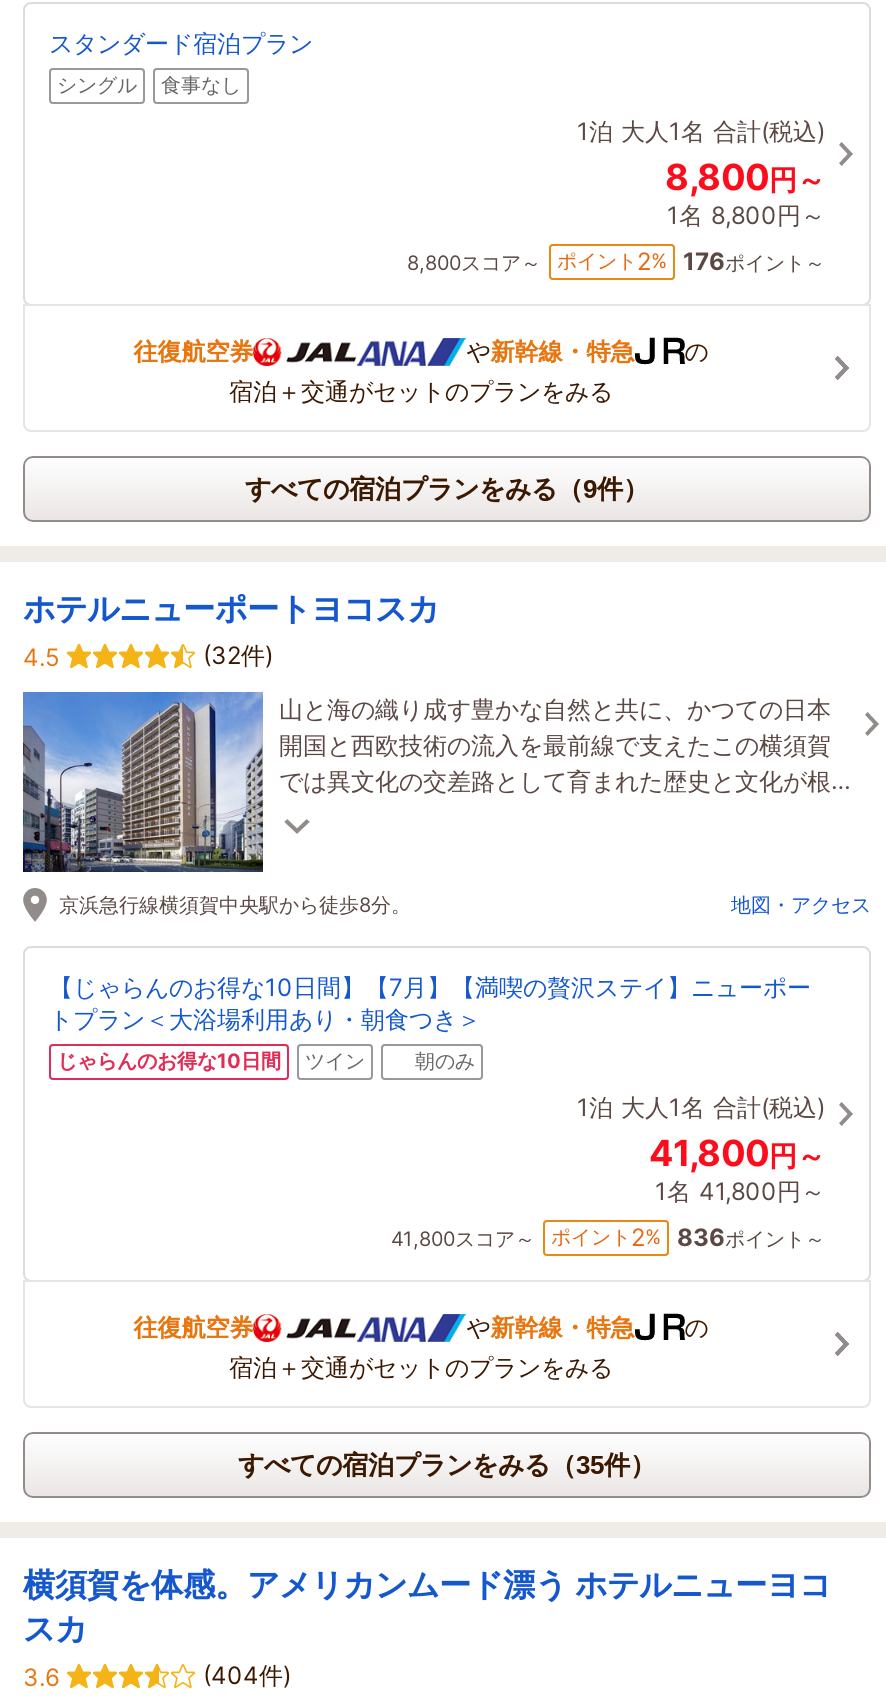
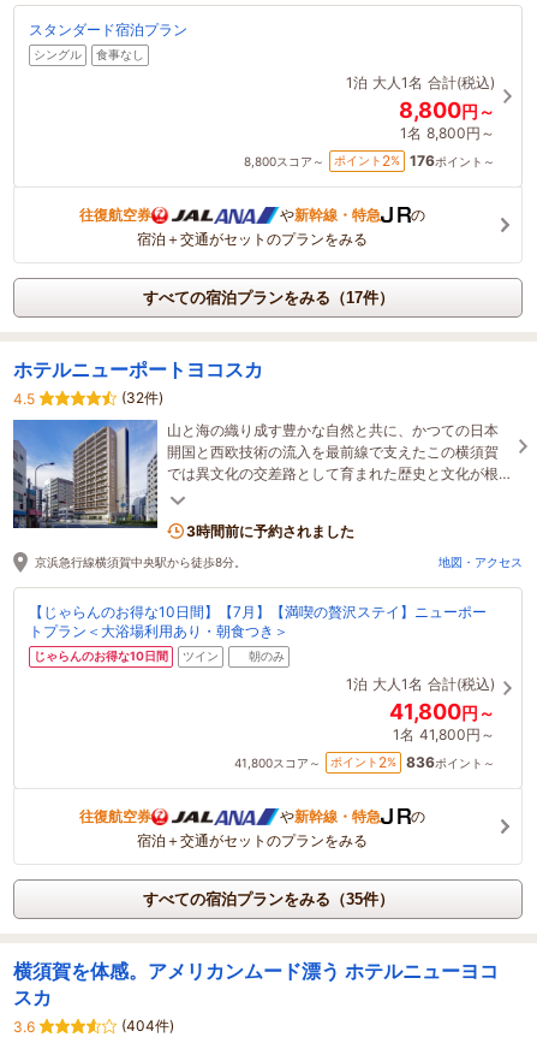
- すべての宿泊プランをみる（9件）
+ すべての宿泊プランをみる（17件）

+ 3時間前に予約されました
